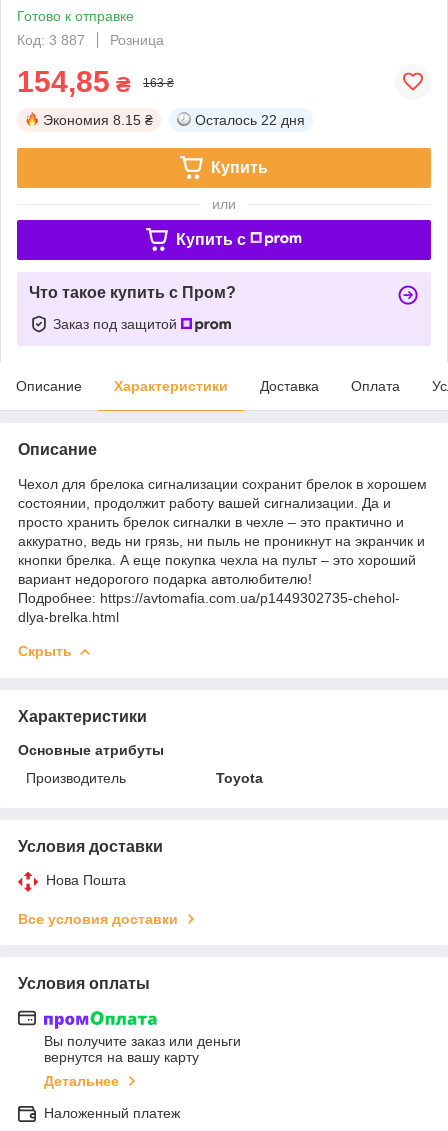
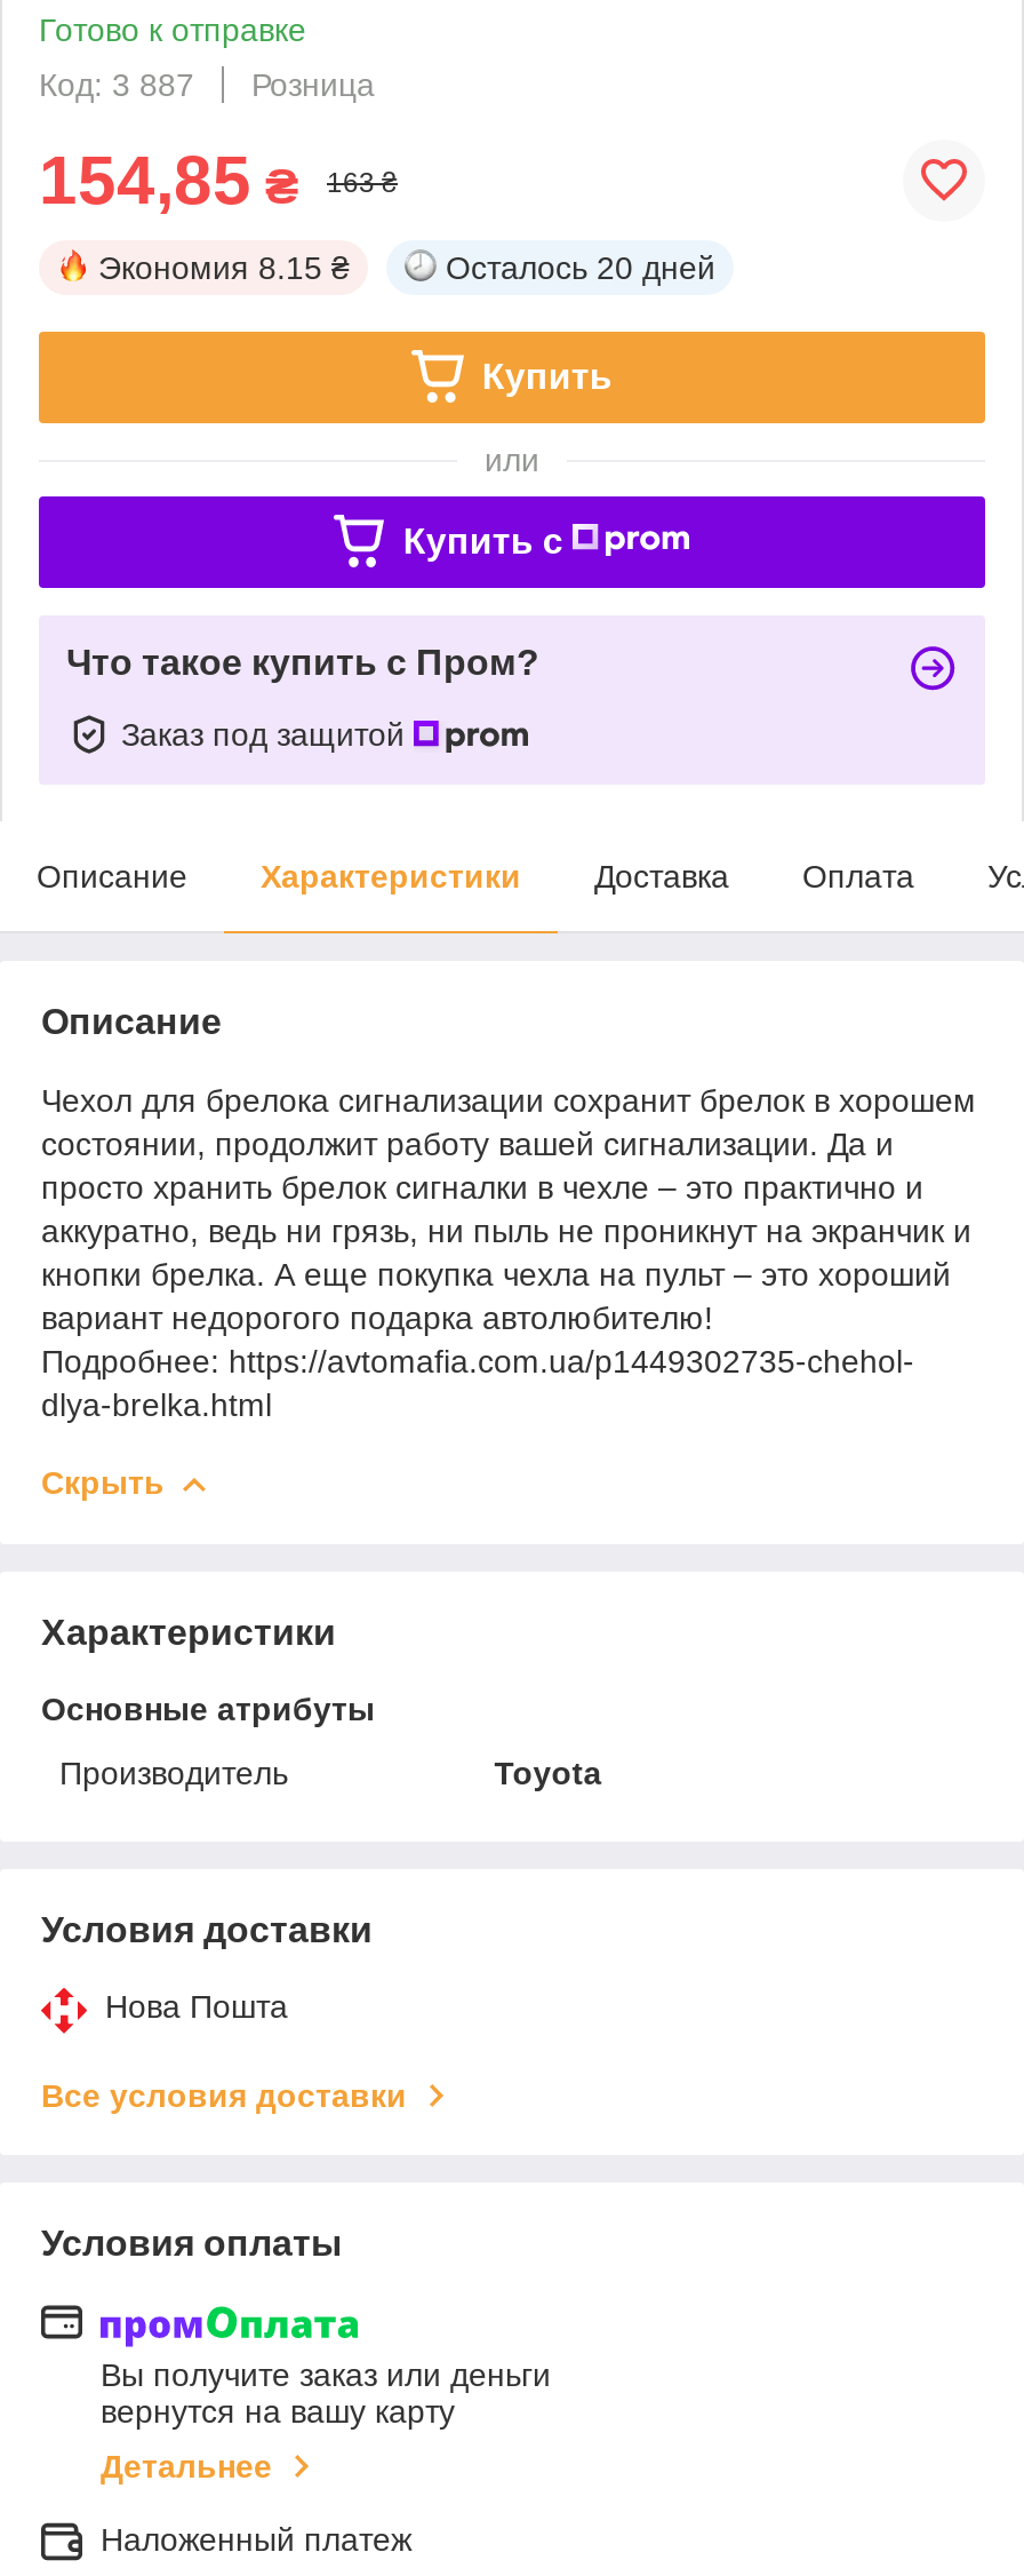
- Осталось 22 дня
+ Осталось 20 дней
